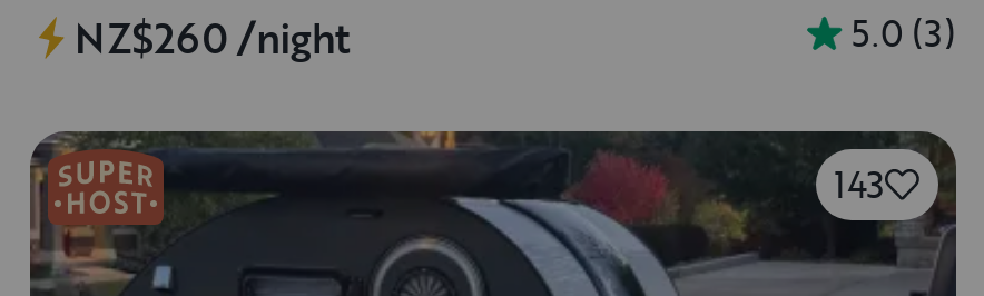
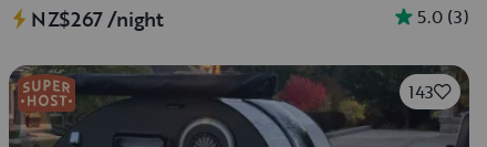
- NZ$260 /night
+ NZ$267 /night
